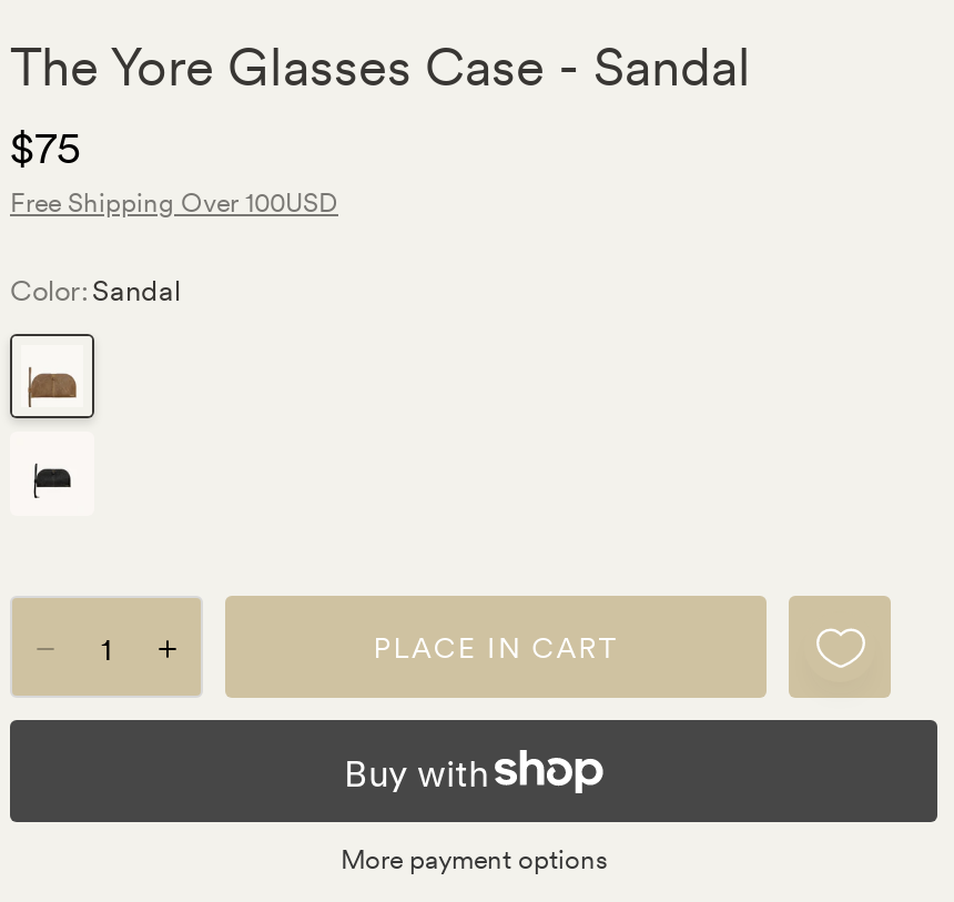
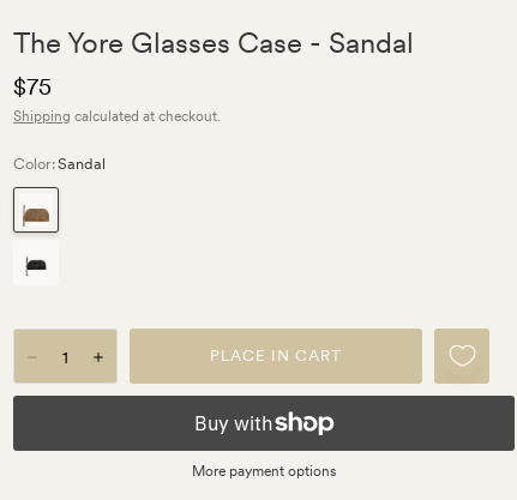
- Free Shipping Over 100USD
+ Shipping calculated at checkout.
